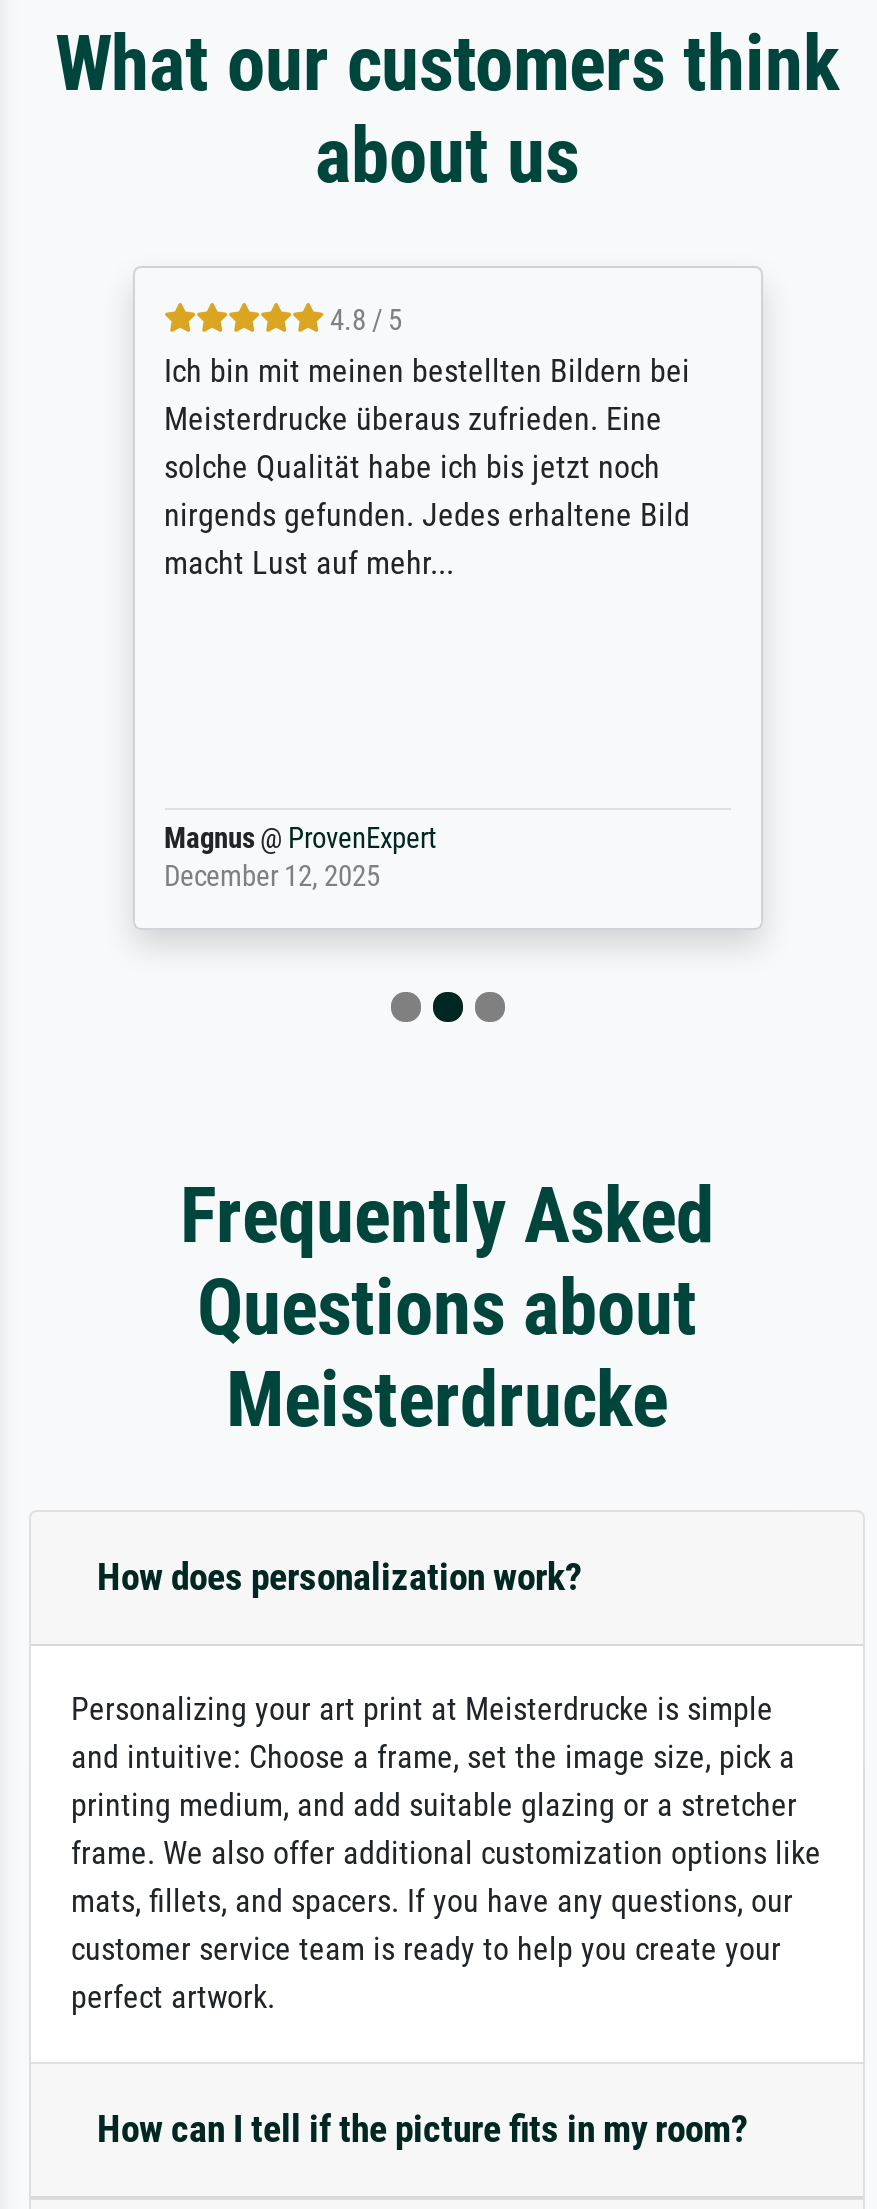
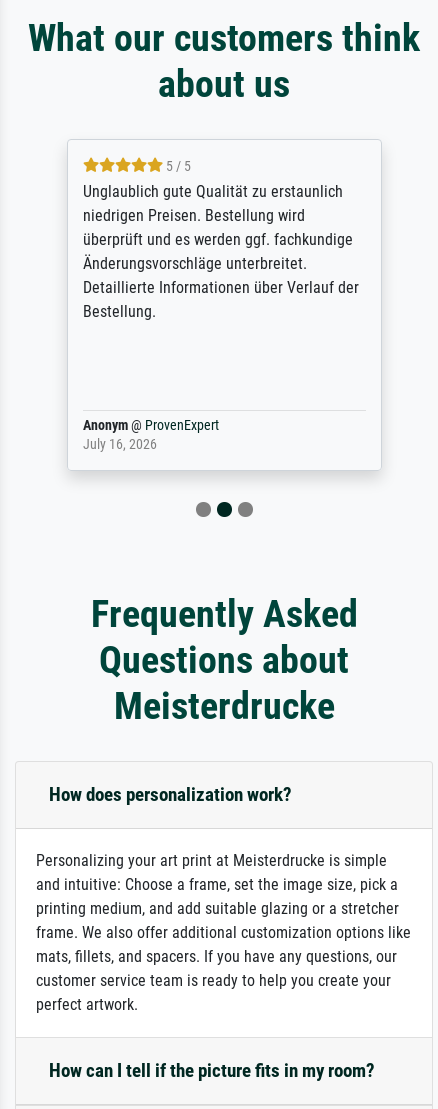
- 4.8 / 5
- Ich bin mit meinen bestellten Bildern bei
- Meisterdrucke überaus zufrieden. Eine
- solche Qualität habe ich bis jetzt noch
- nirgends gefunden. Jedes erhaltene Bild
- macht Lust auf mehr...
+ 5 / 5
+ Unglaublich gute Qualität zu erstaunlich
+ niedrigen Preisen. Bestellung wird
+ überprüft und es werden ggf. fachkundige
+ Änderungsvorschläge unterbreitet.
+ Detaillierte Informationen über Verlauf der
+ Bestellung.

- Magnus @ ProvenExpert
- December 12, 2025
+ Anonym @ ProvenExpert
+ July 16, 2026
